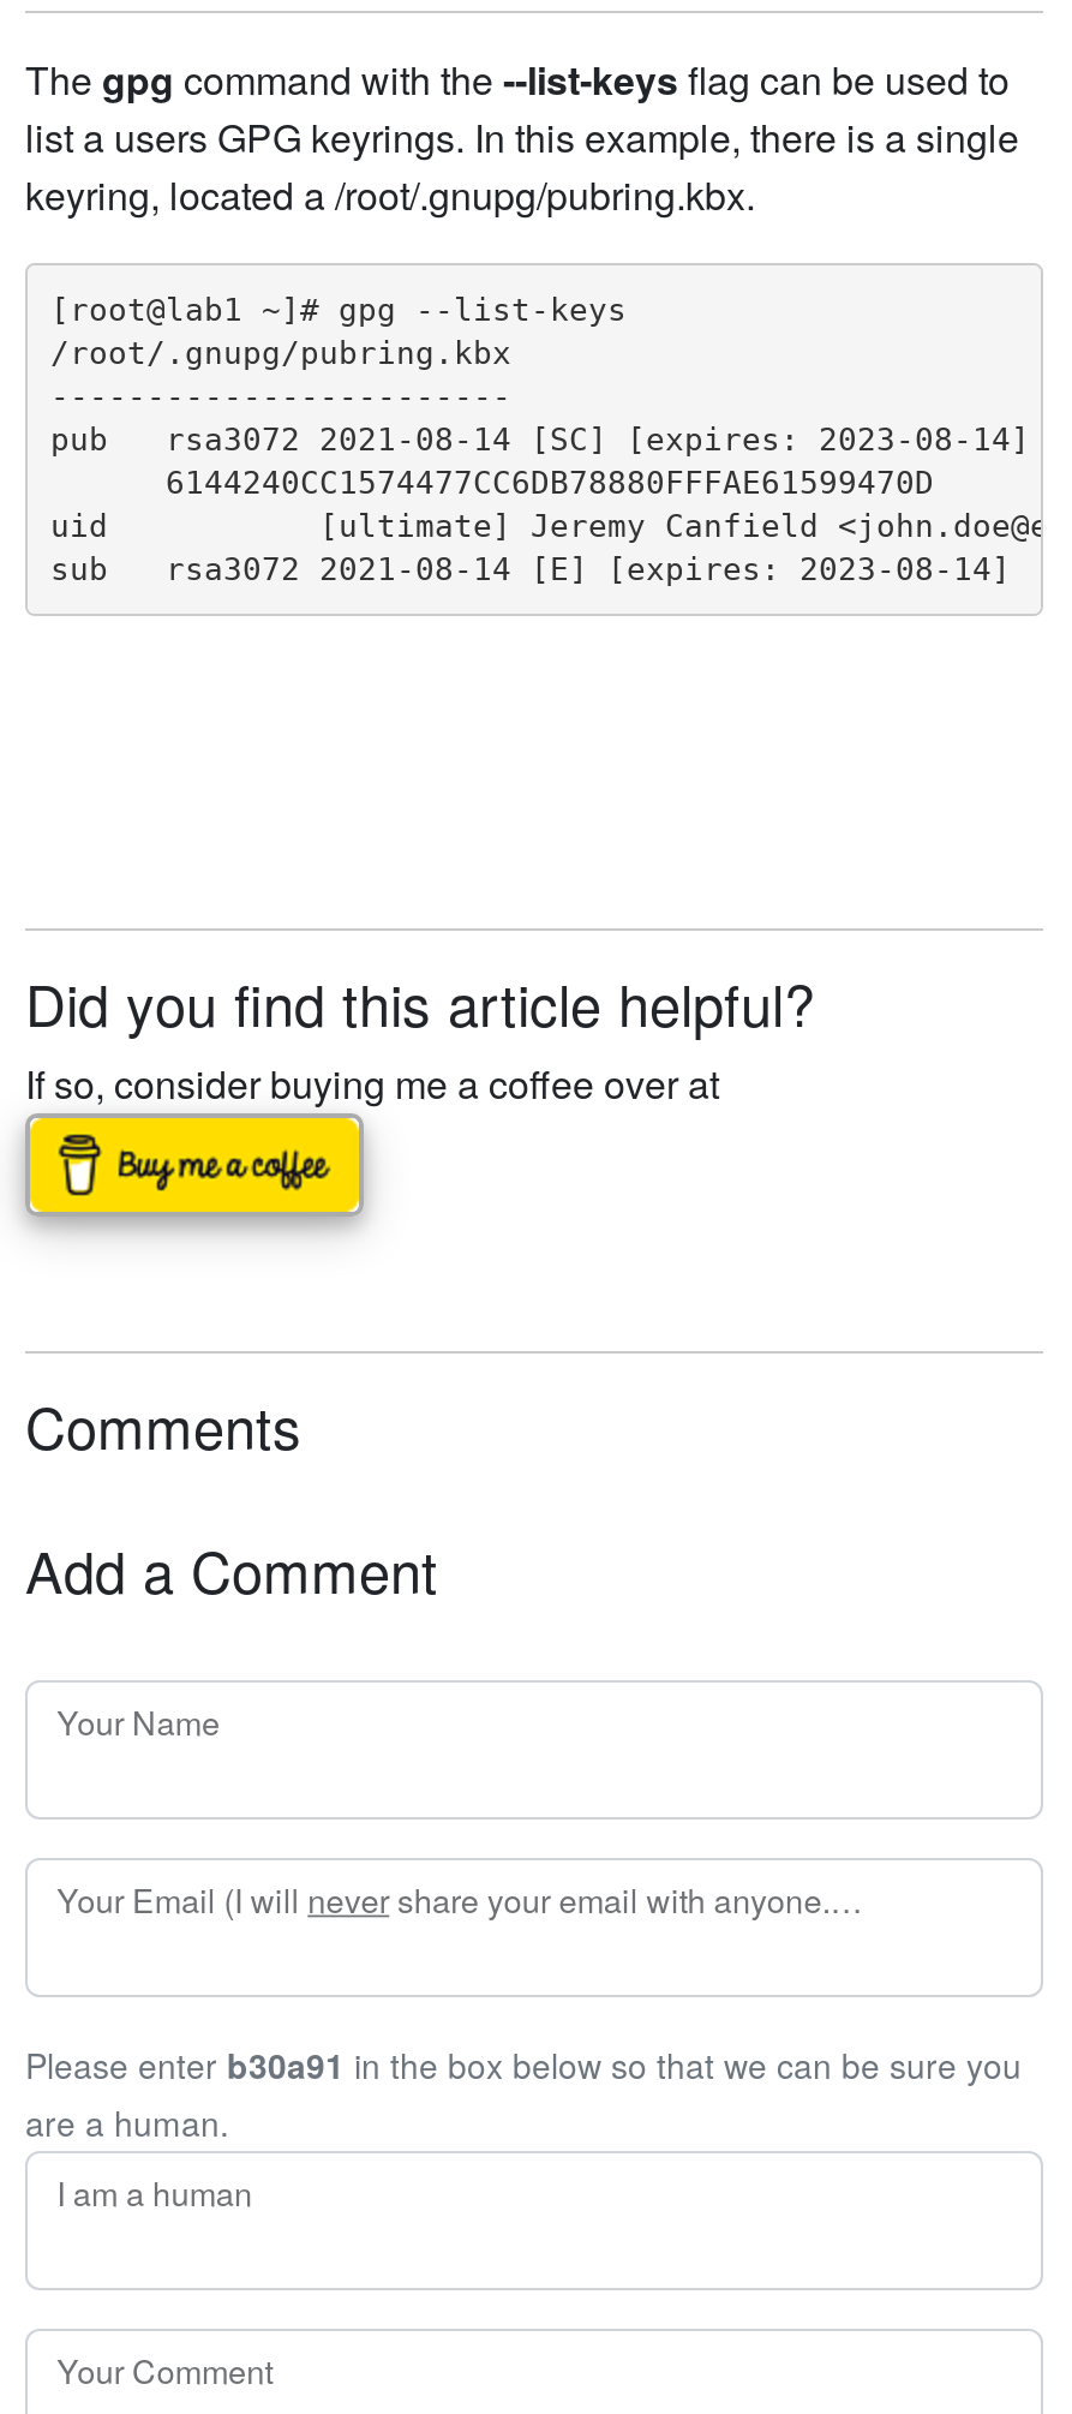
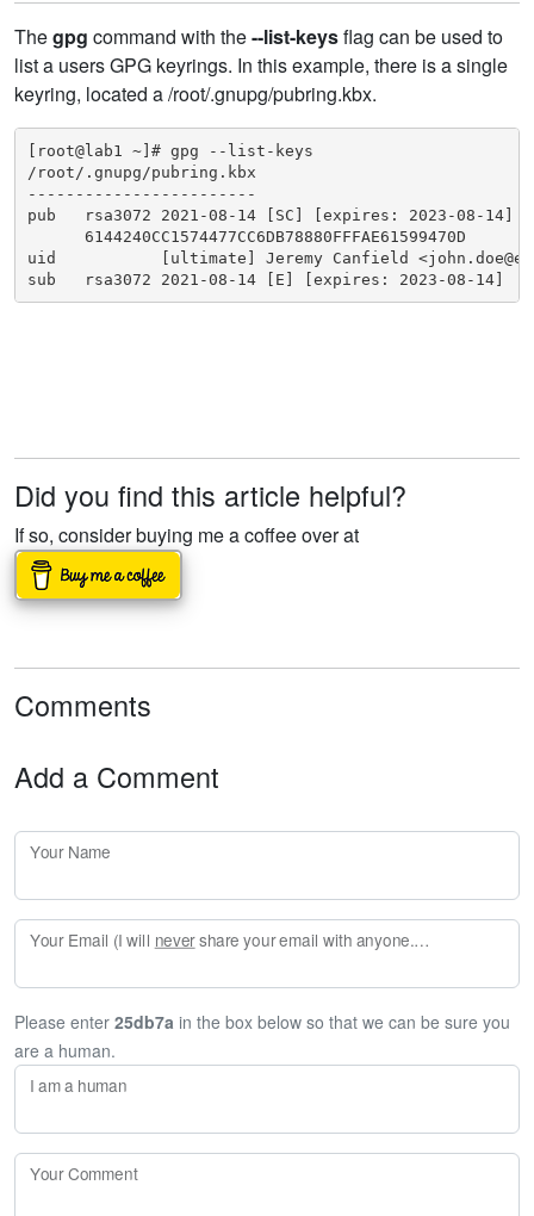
- Please enter b30a91 in the box below so that we can be sure you
+ Please enter 25db7a in the box below so that we can be sure you
